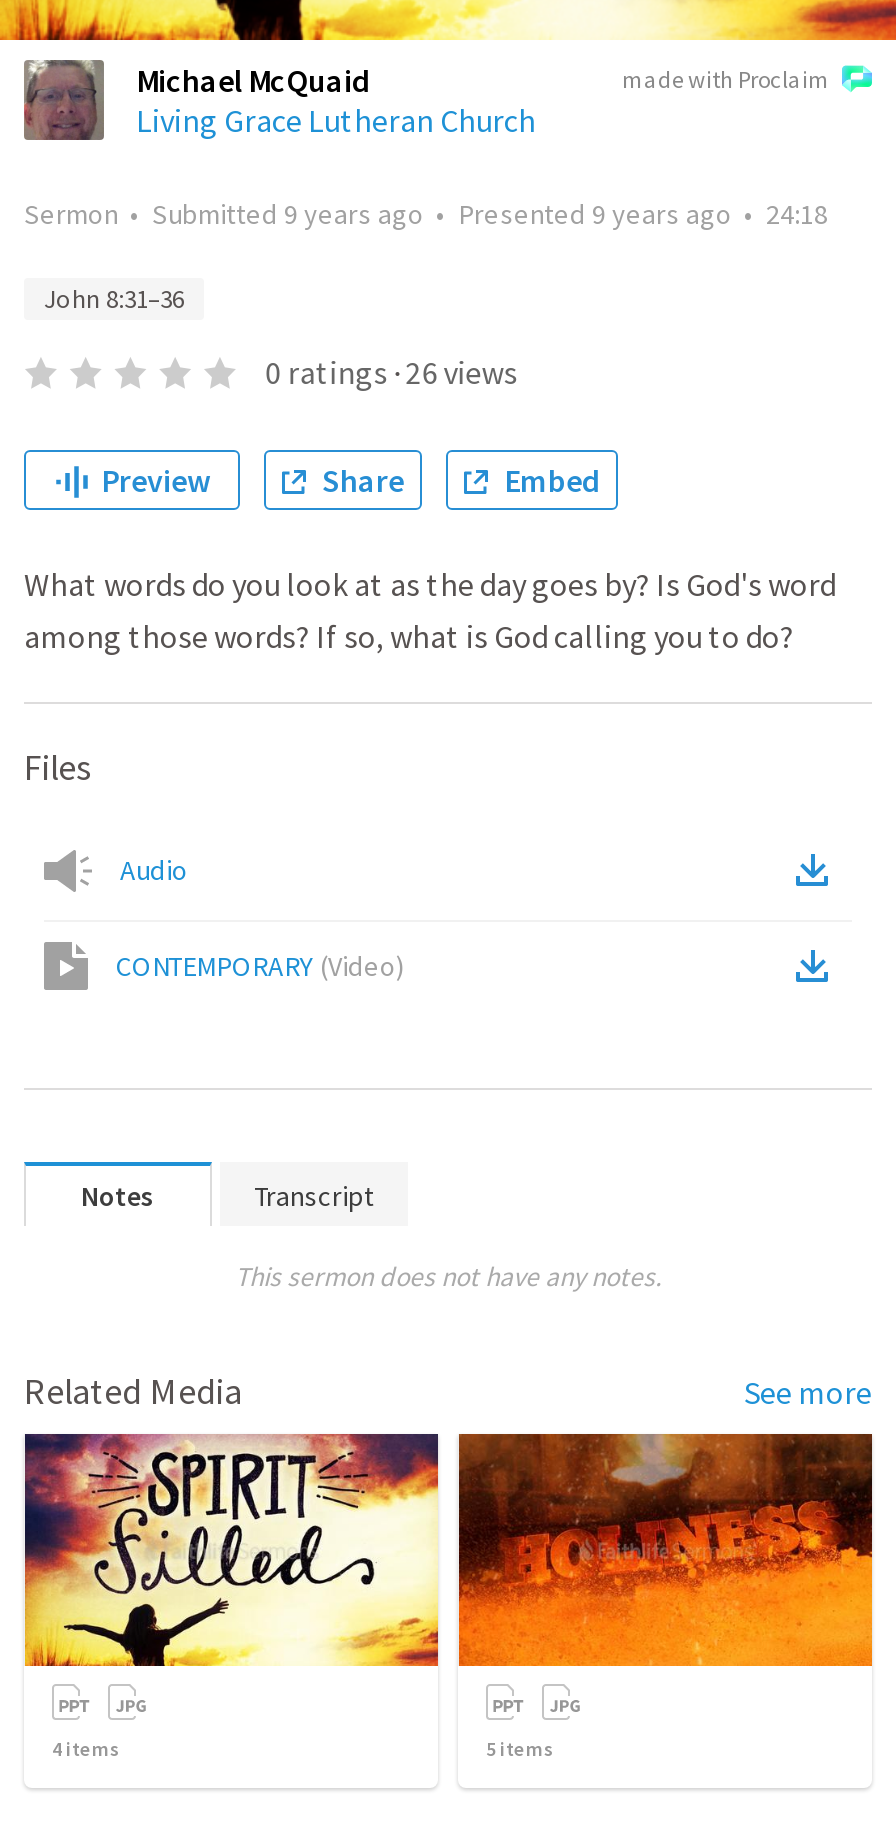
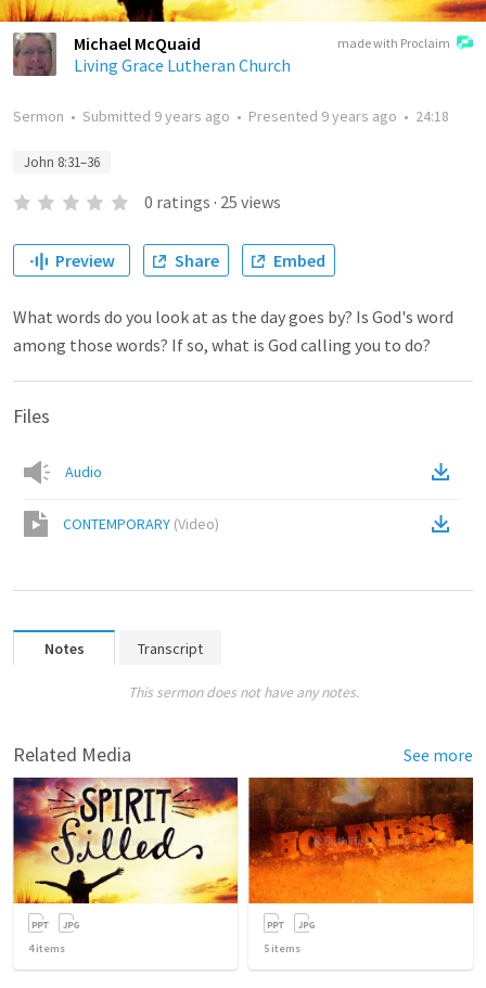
- 0 ratings · 26 views
+ 0 ratings · 25 views
